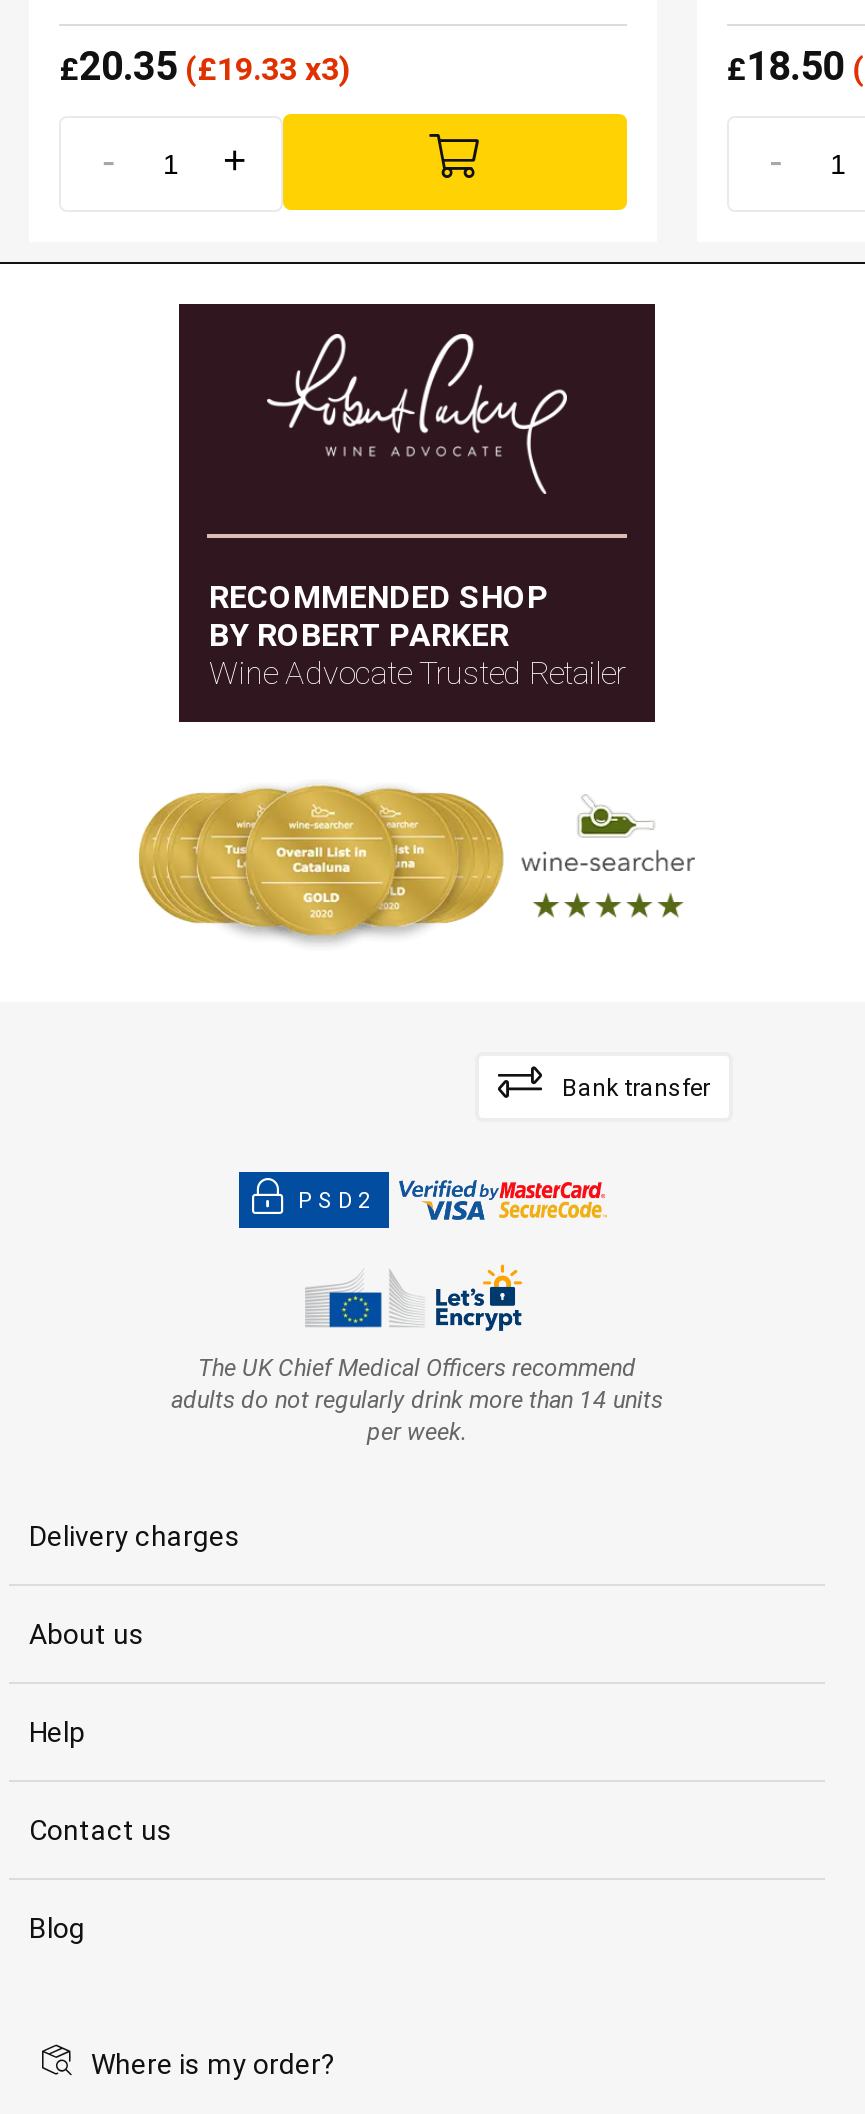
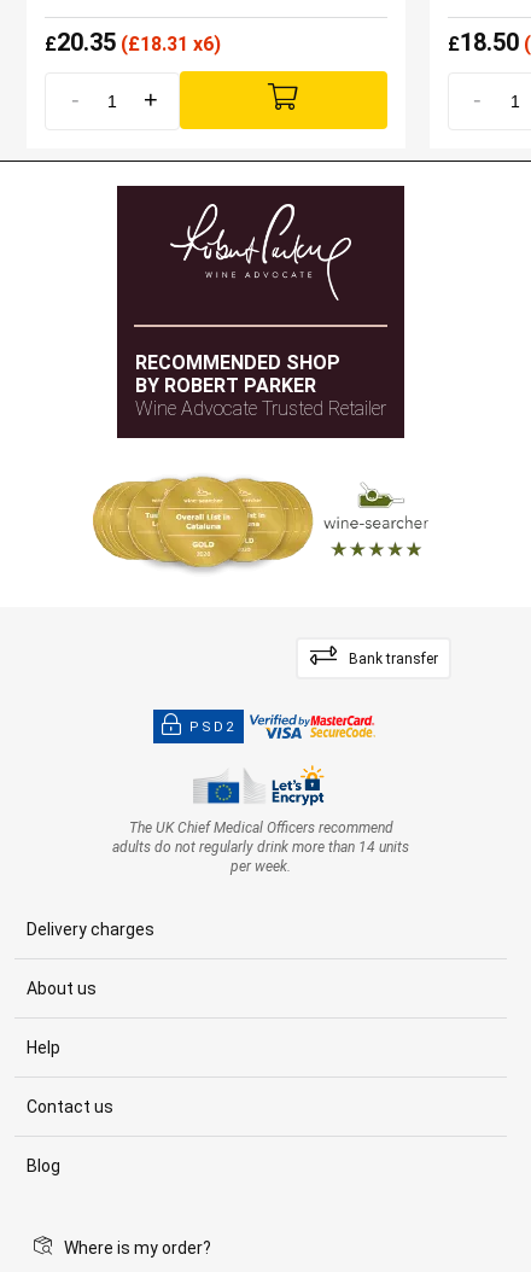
- £20.35 (£19.33 x3)
+ £20.35 (£18.31 x6)
